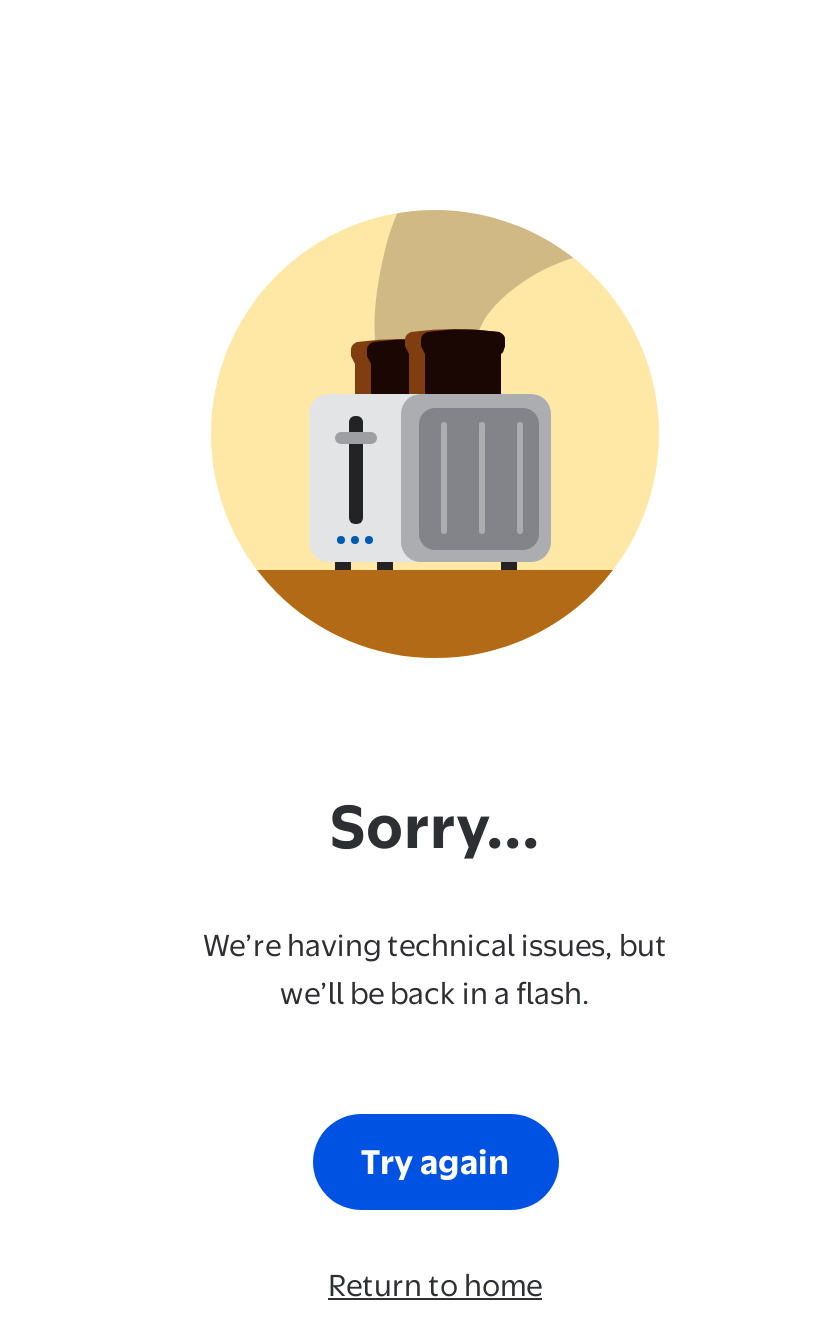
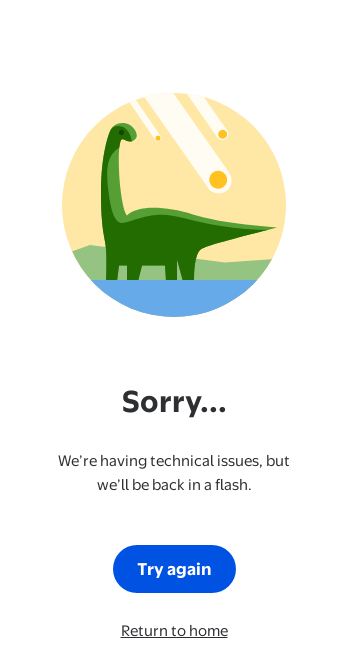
- [image]
+ [image]
